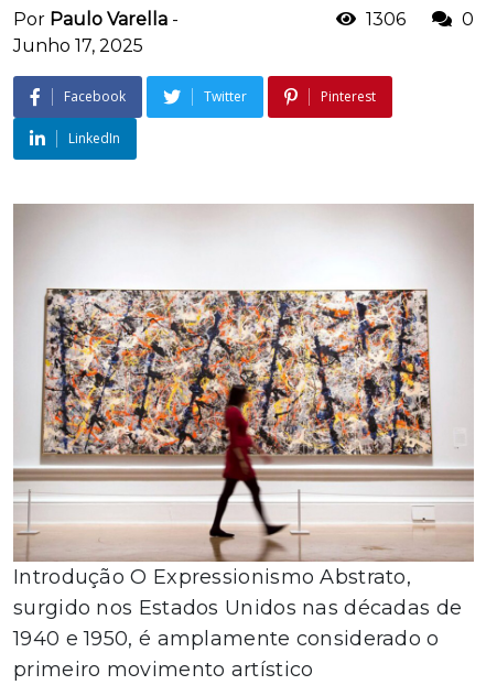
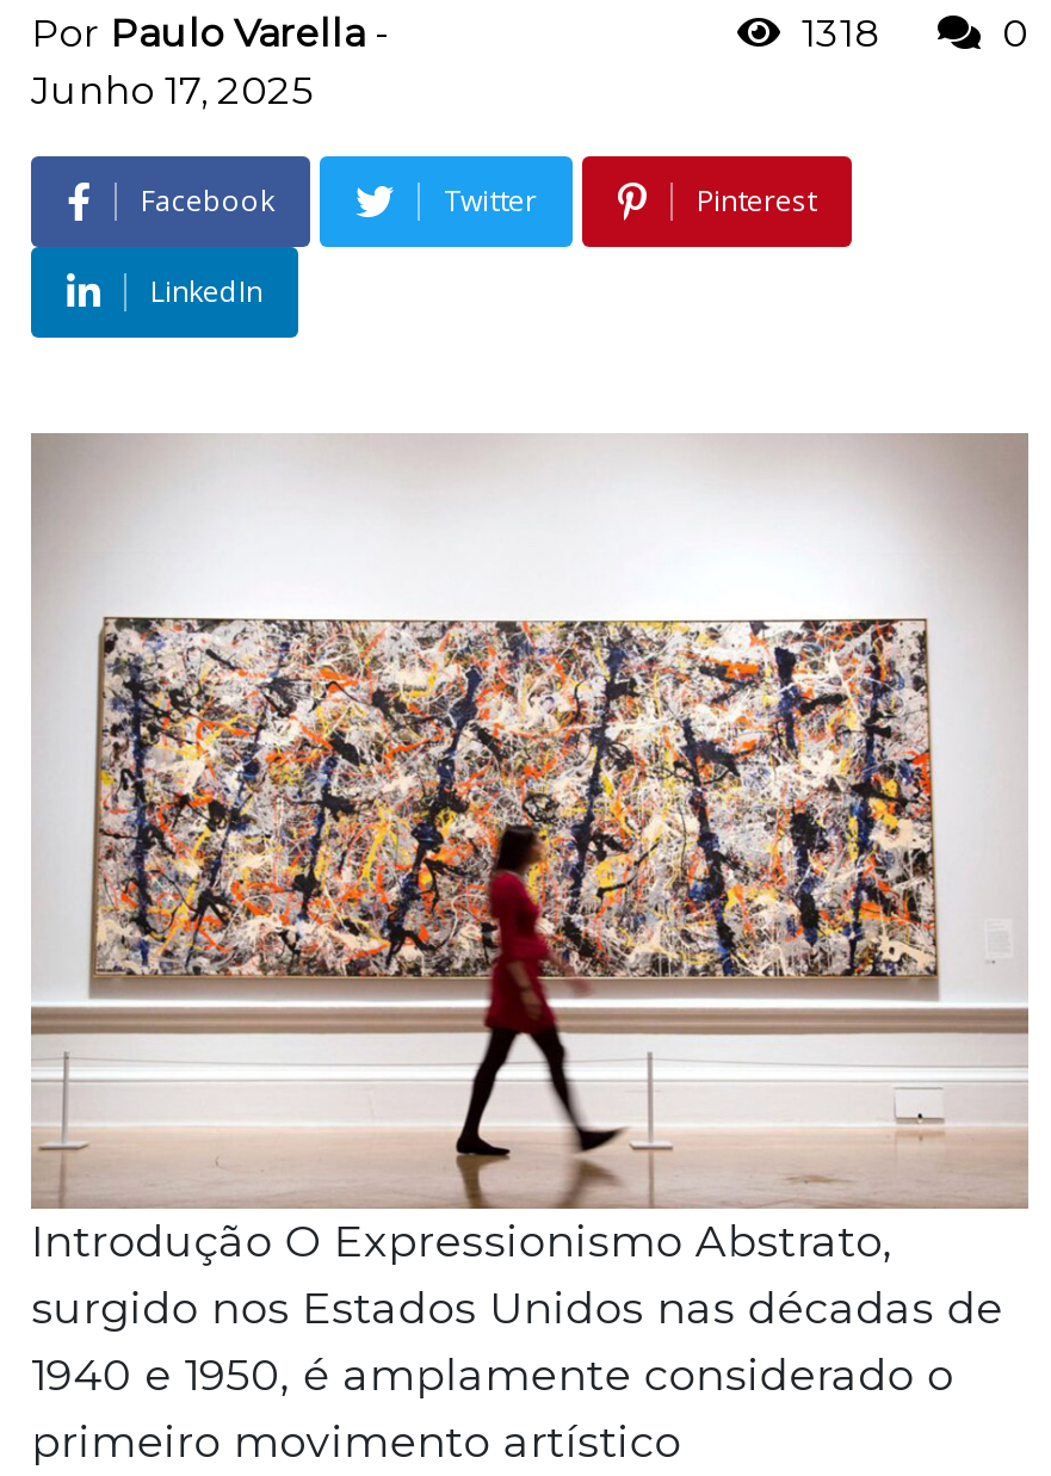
- 1306
+ 1318
